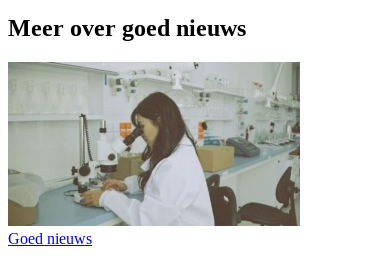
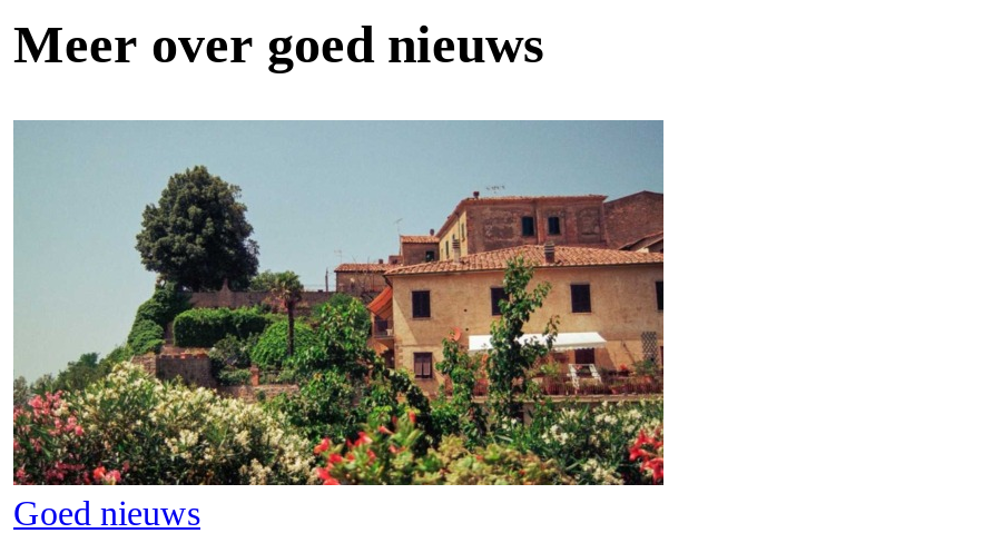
- [image]
+ [image]
